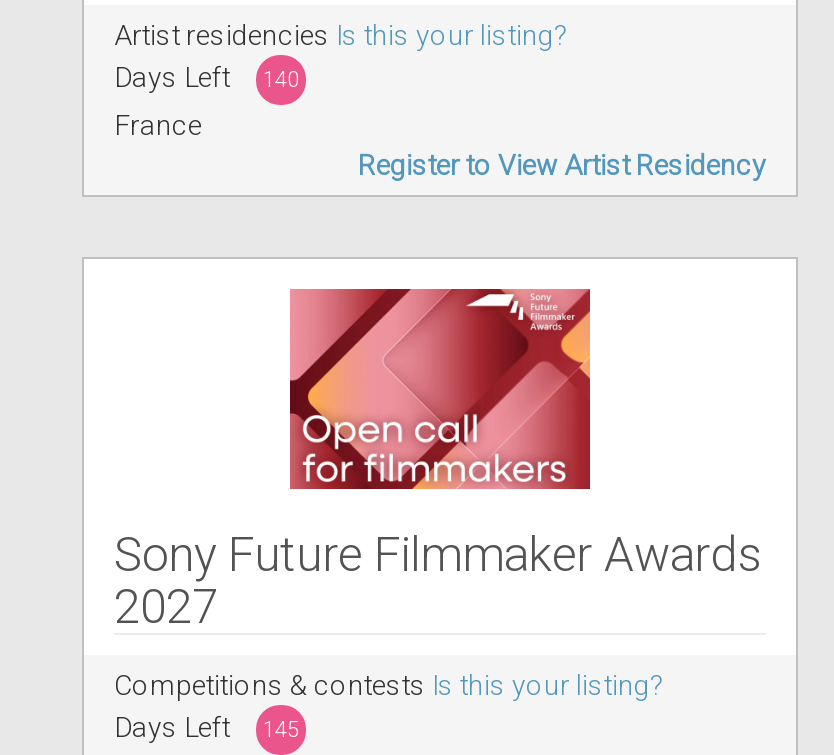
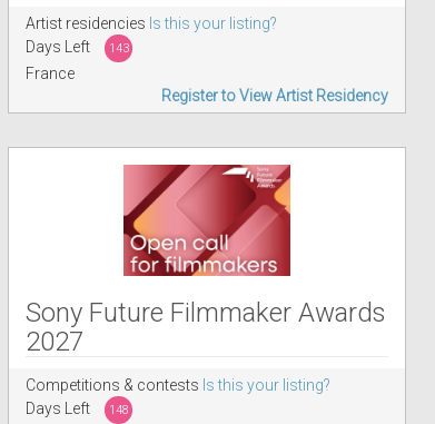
- Days Left 140
+ Days Left 143

- Days Left 145
+ Days Left 148
